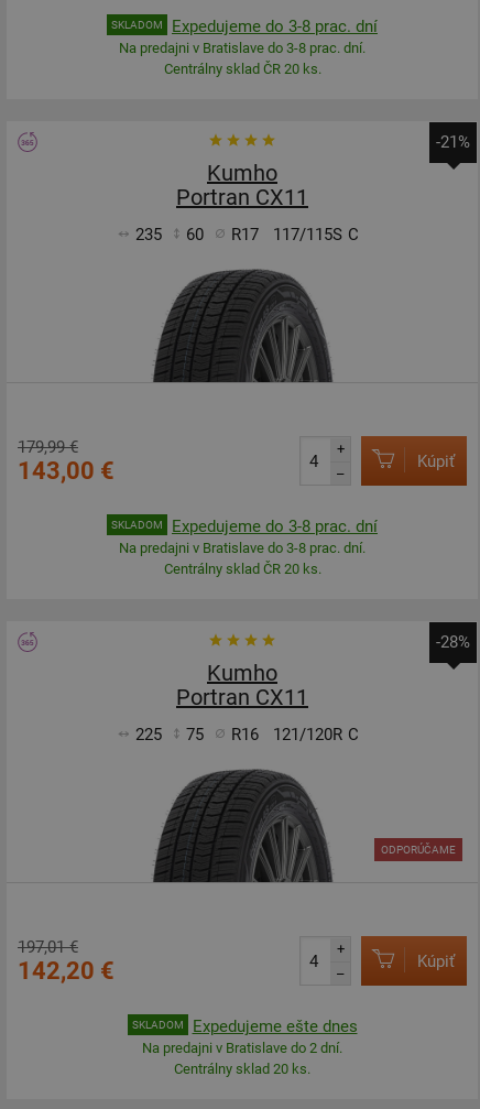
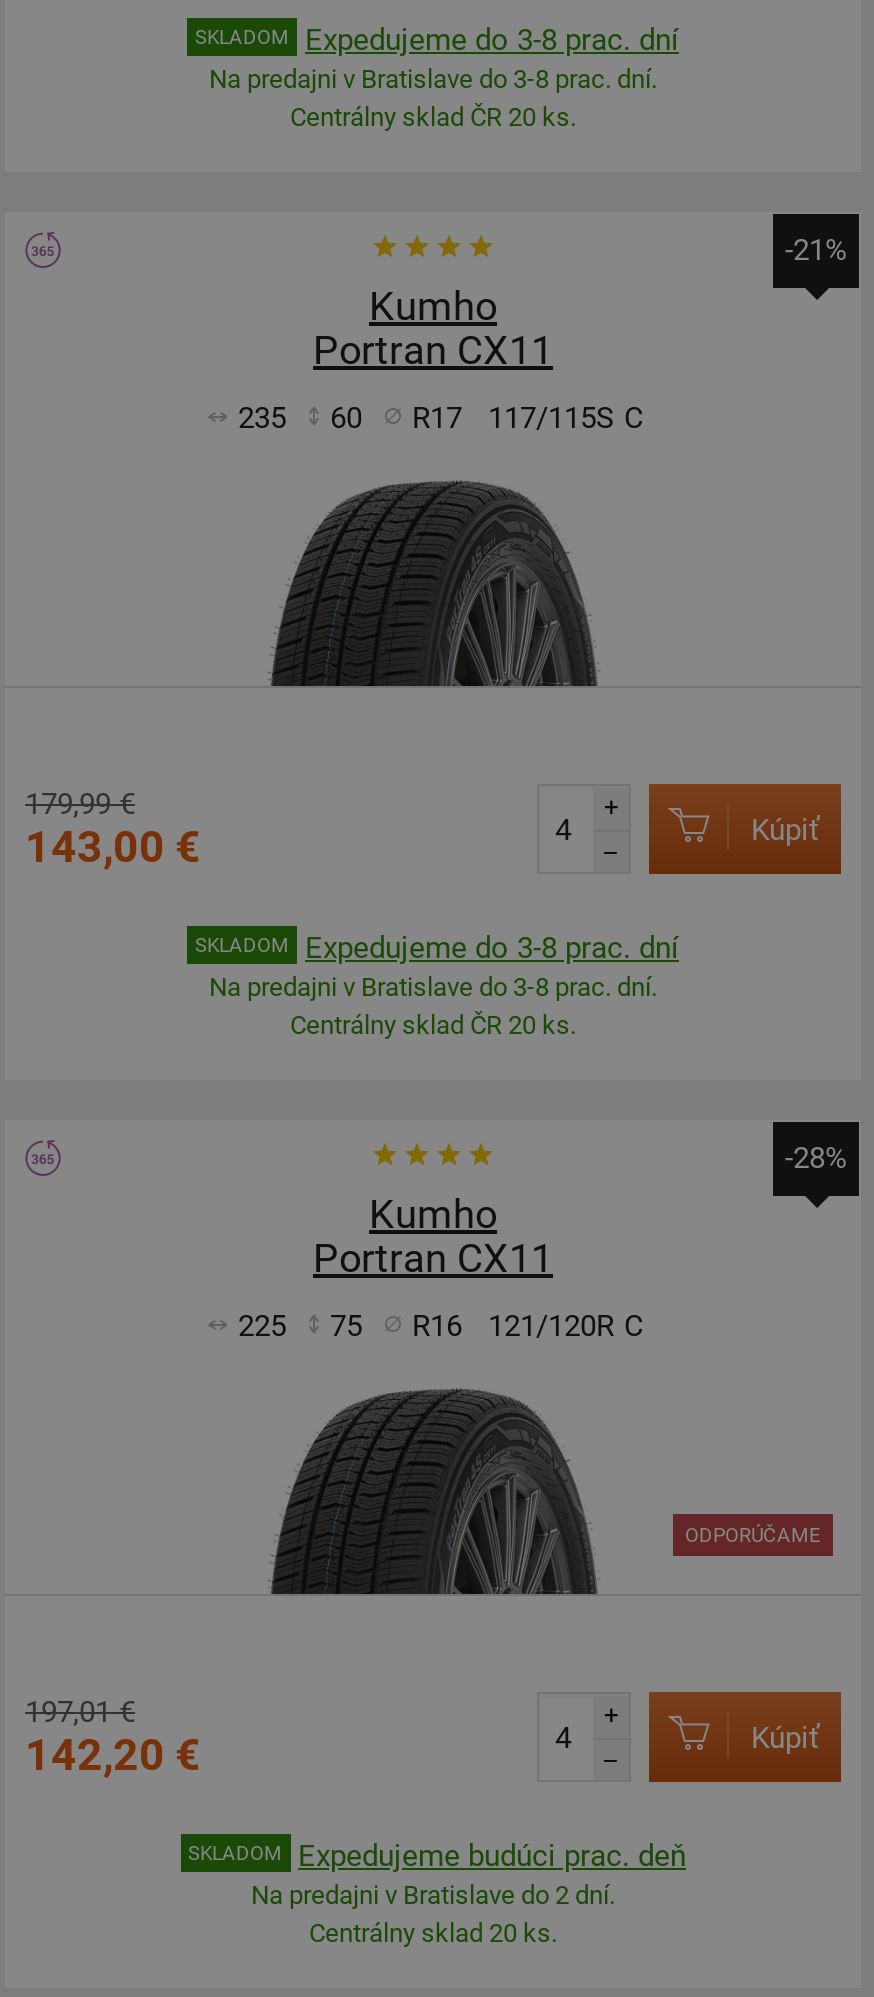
- Expedujeme ešte dnes
+ Expedujeme budúci prac. deň
